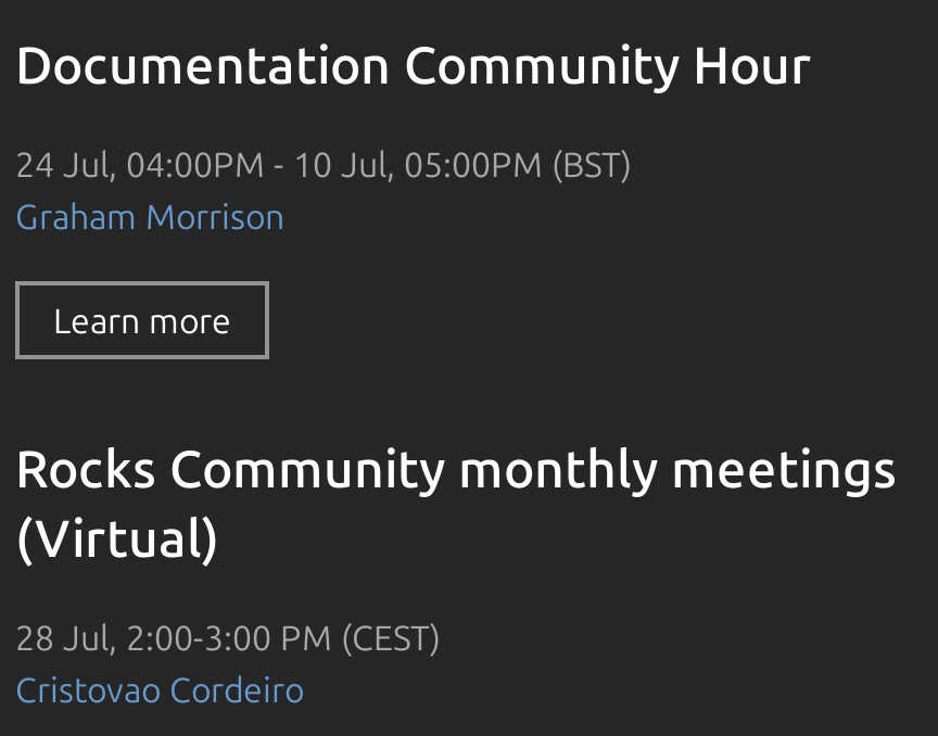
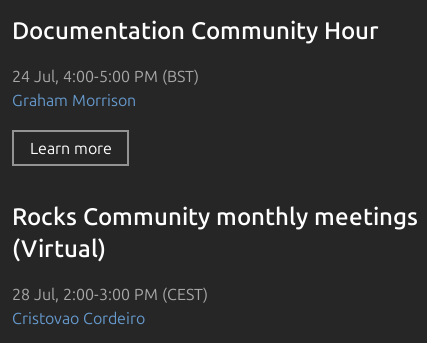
- 24 Jul, 04:00PM - 10 Jul, 05:00PM (BST)
+ 24 Jul, 4:00-5:00 PM (BST)
